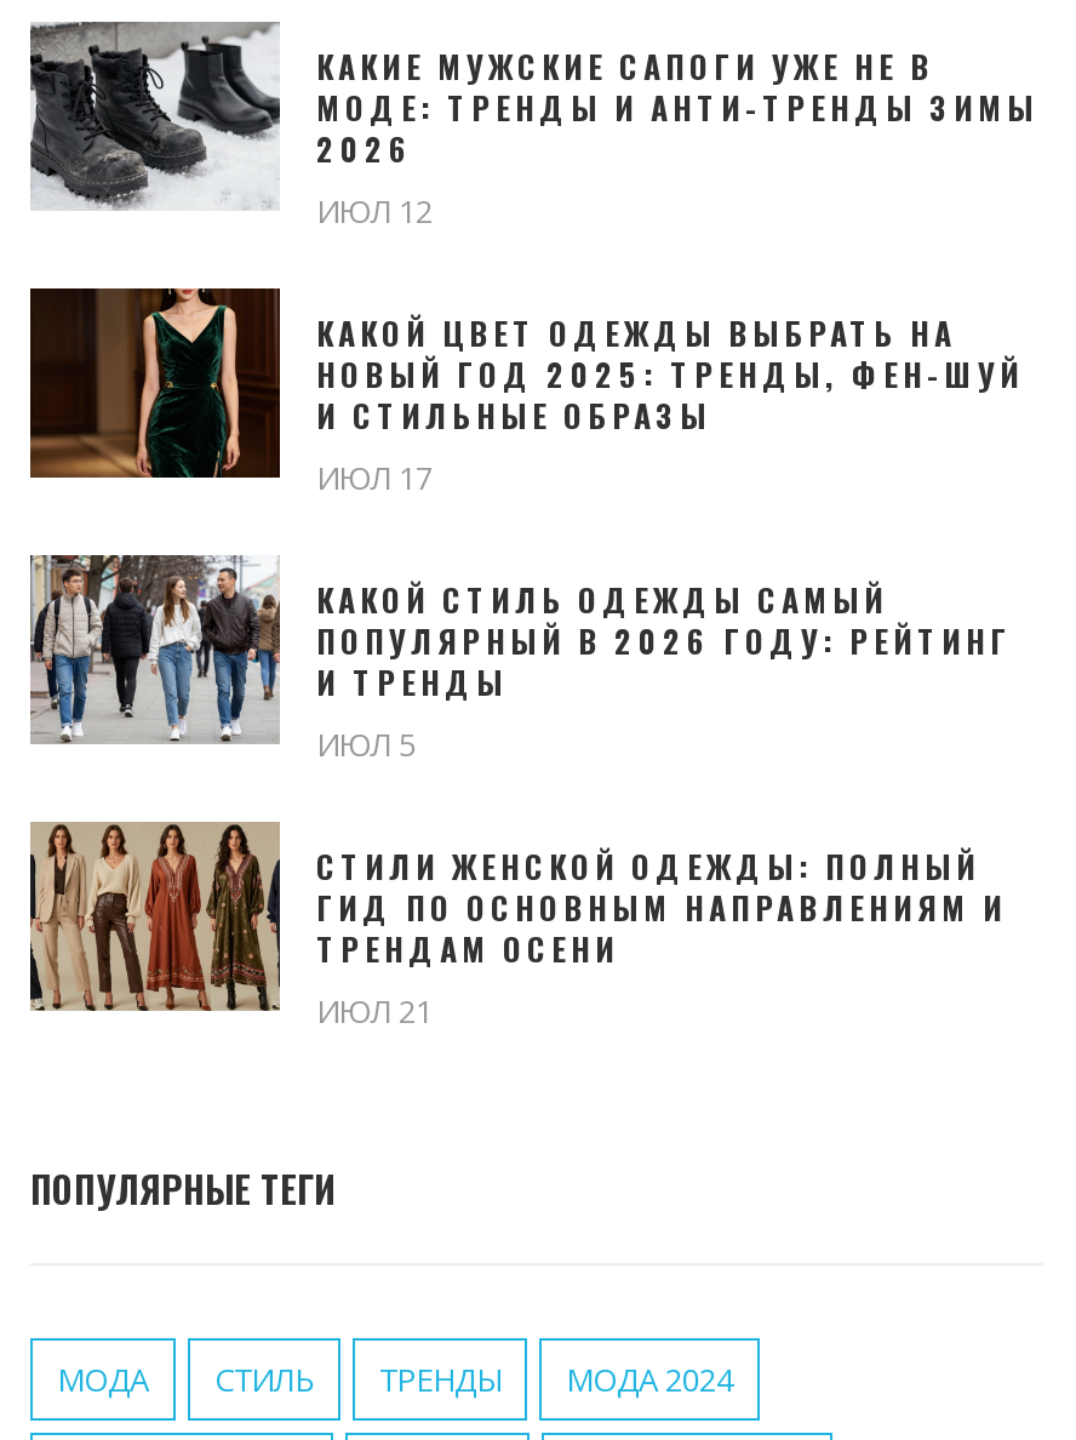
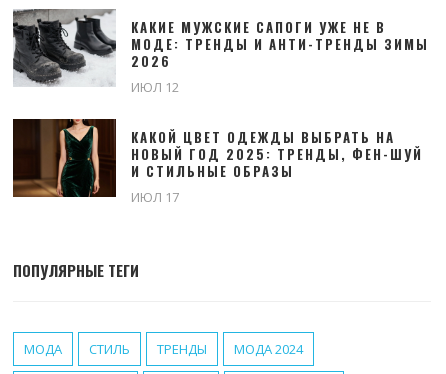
- [image]
- КАКОЙ СТИЛЬ ОДЕЖДЫ САМЫЙ
- ПОПУЛЯРНЫЙ В 2026 ГОДУ: РЕЙТИНГ
- И ТРЕНДЫ
- ИЮЛ 5
- СТИЛИ ЖЕНСКОЙ ОДЕЖДЫ: ПОЛНЫЙ
- ГИД ПО ОСНОВНЫМ НАПРАВЛЕНИЯМ И
- ТРЕНДАМ ОСЕНИ
- ИЮЛ 21

- [image]
